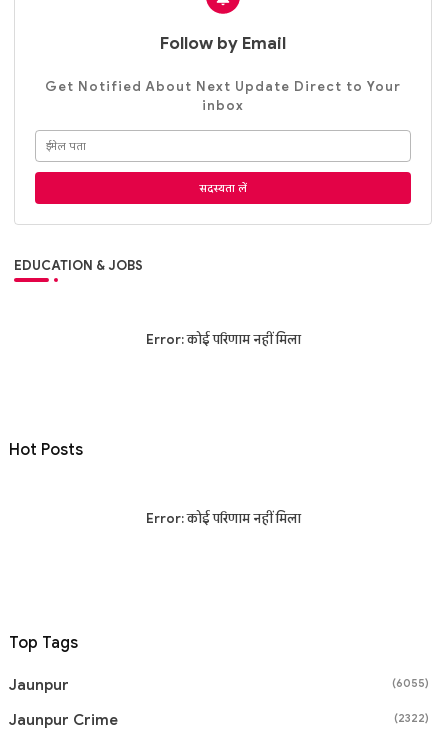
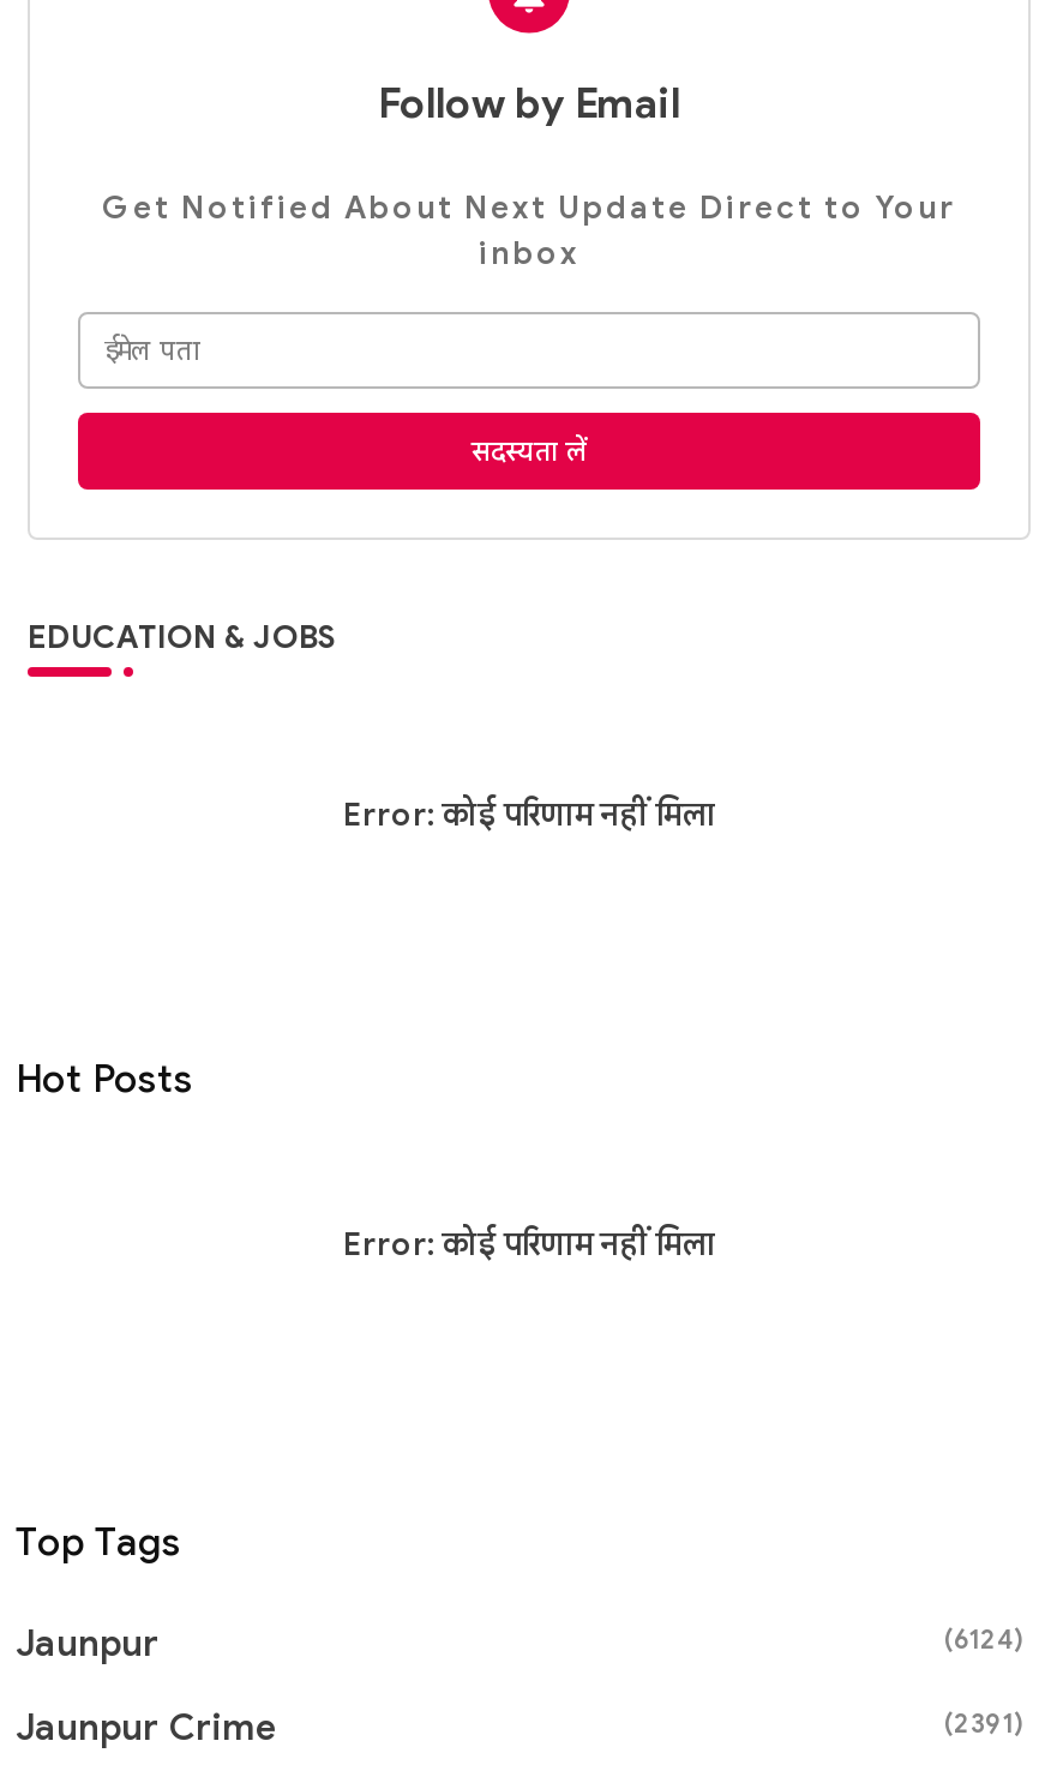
- (6055)
+ (6124)

- (2322)
+ (2391)
